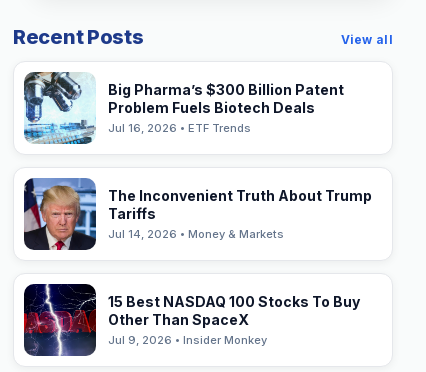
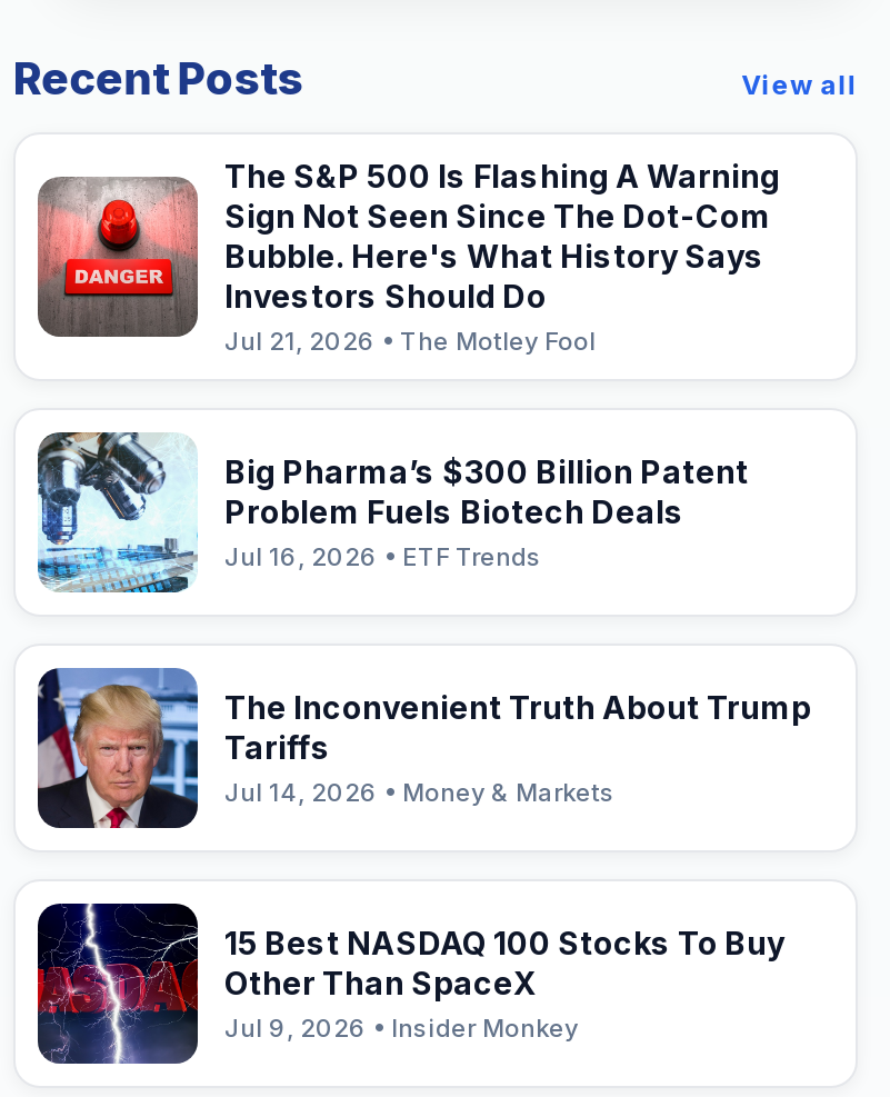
+ [image]
+ The S&P 500 Is Flashing A Warning
+ Sign Not Seen Since The Dot-Com
+ Bubble. Here's What History Says
+ Investors Should Do
+ Jul 21, 2026 • The Motley Fool
